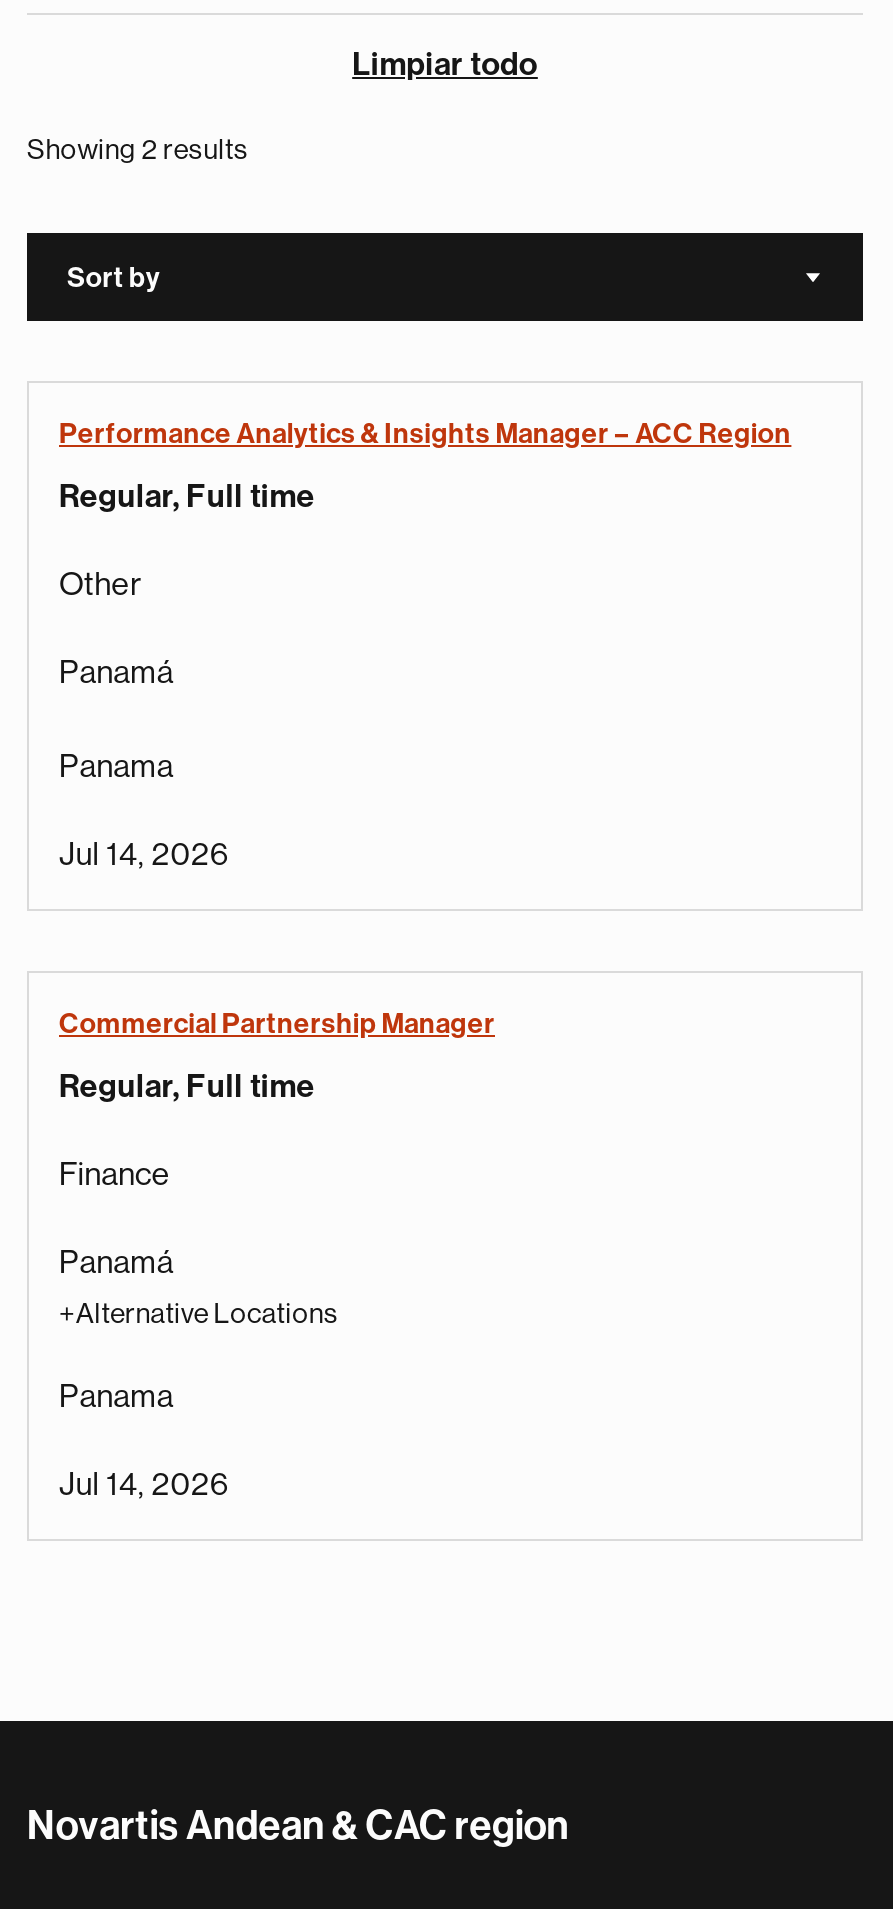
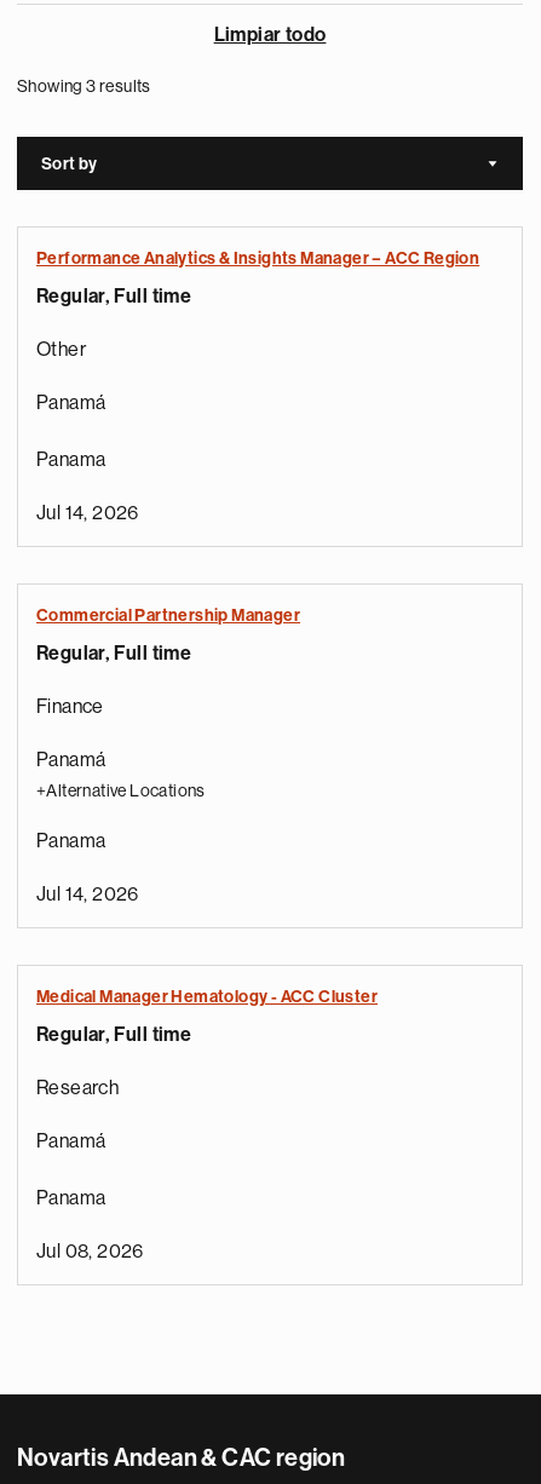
- Showing 2 results
+ Showing 3 results

+ Medical Manager Hematology - ACC Cluster
+ Regular, Full time
+ Research
+ Panamá
+ Panama
+ Jul 08, 2026
